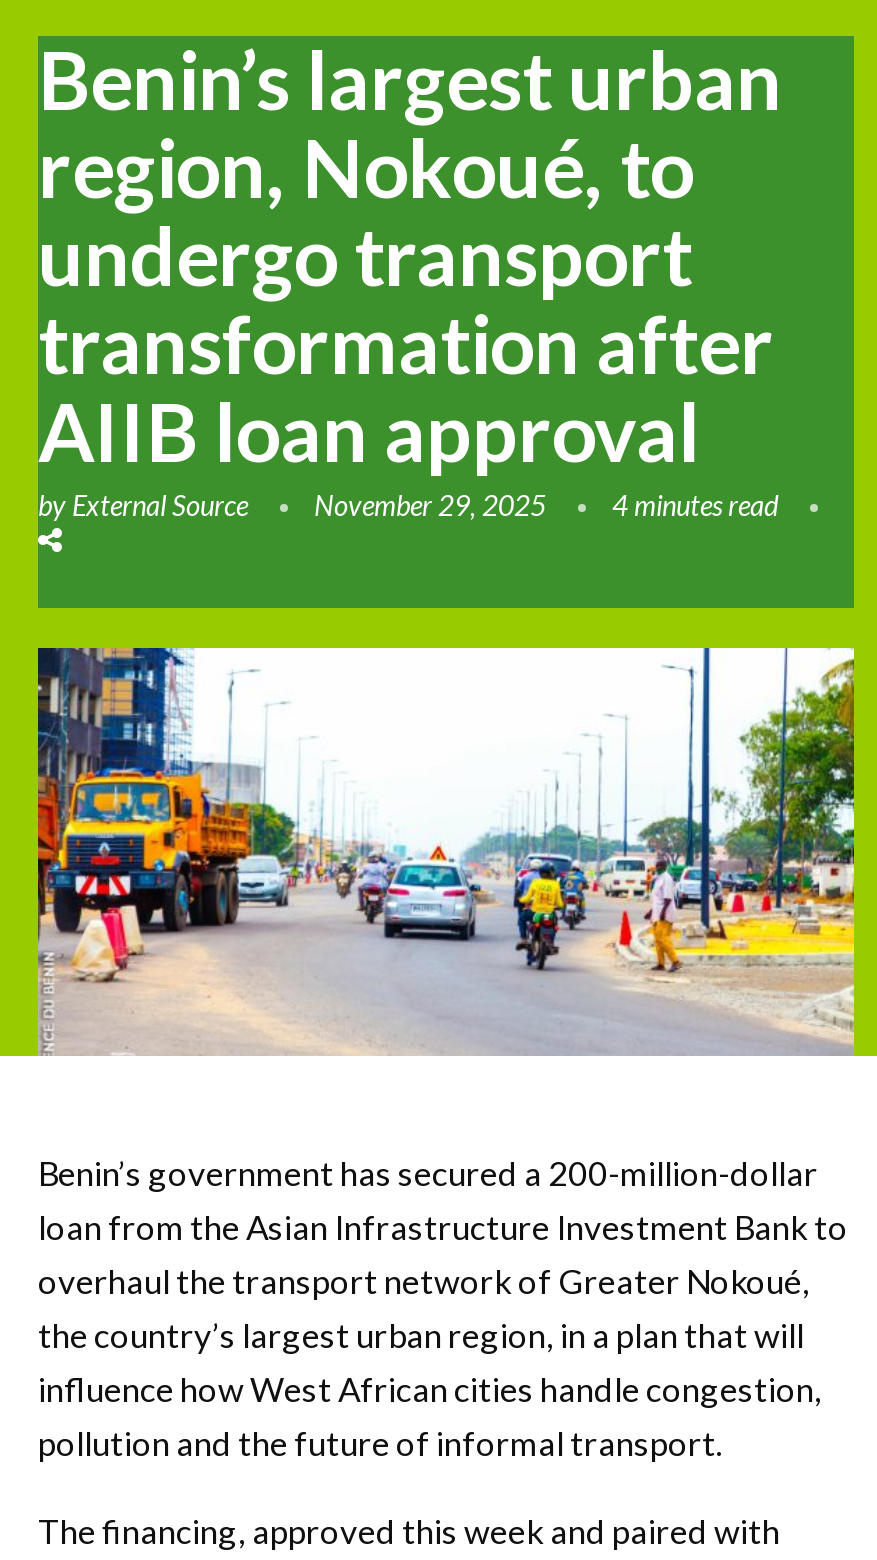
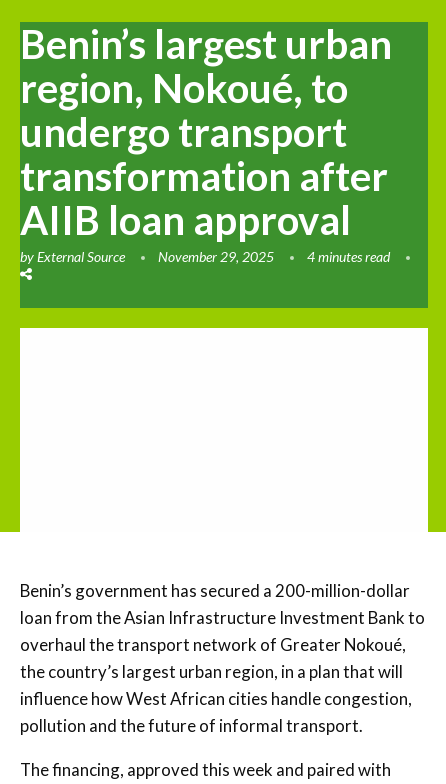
- [image]
